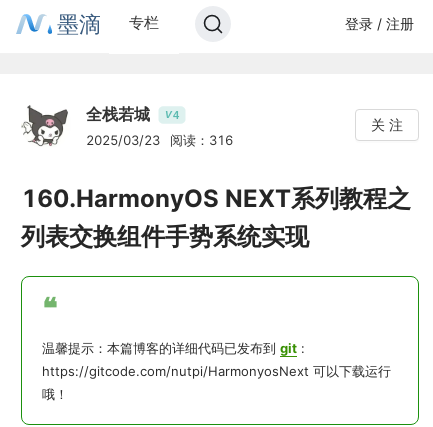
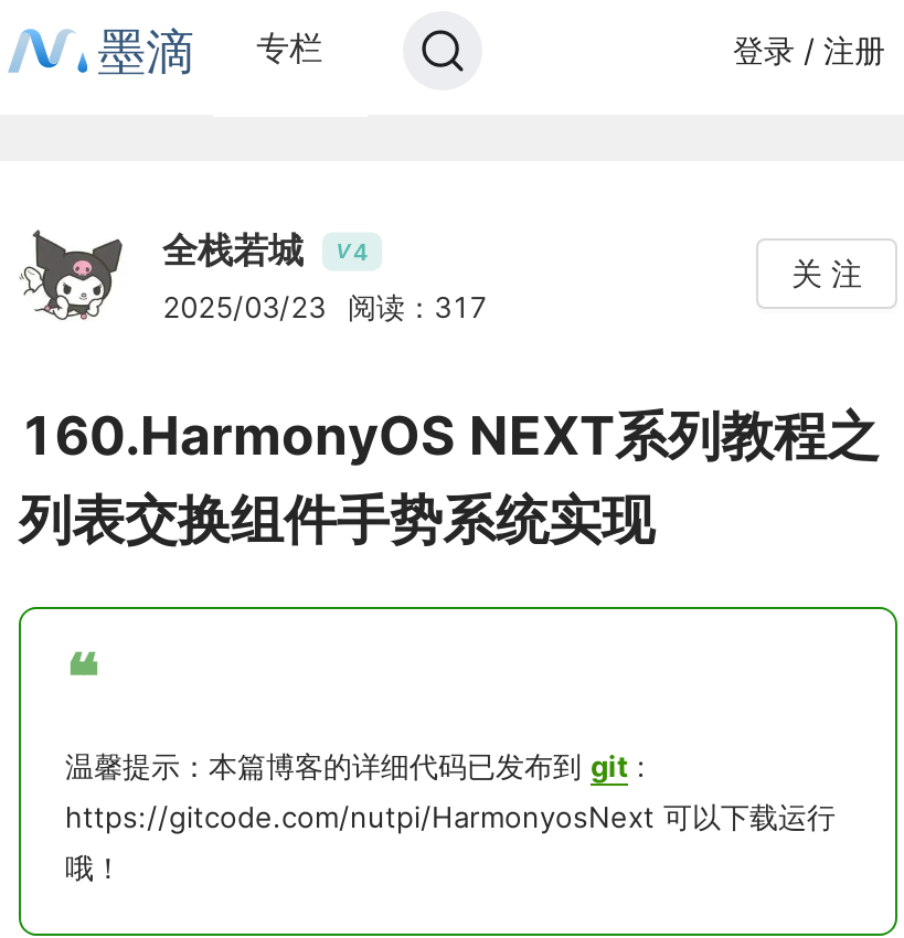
- 2025/03/23 阅读：316
+ 2025/03/23 阅读：317
